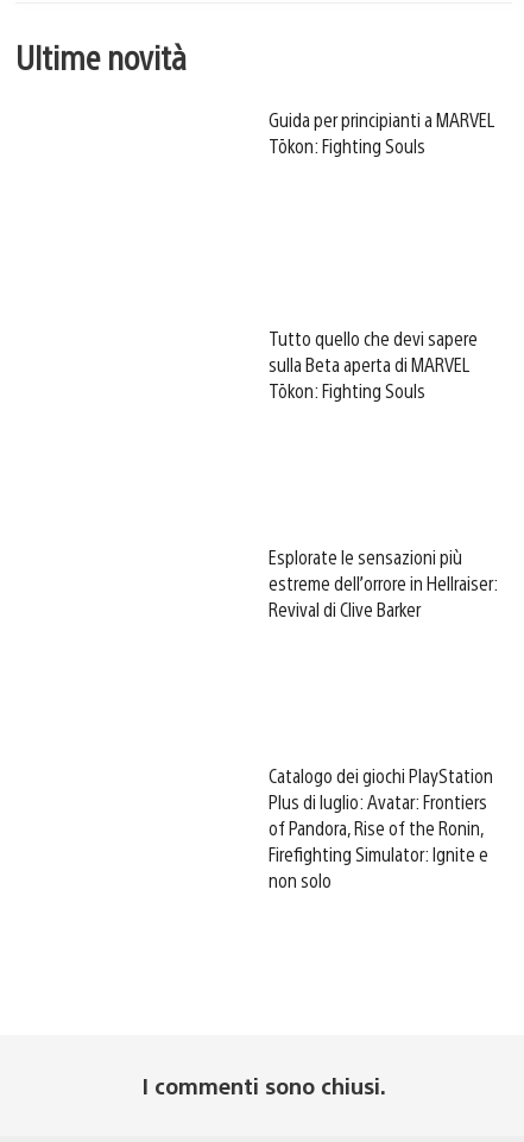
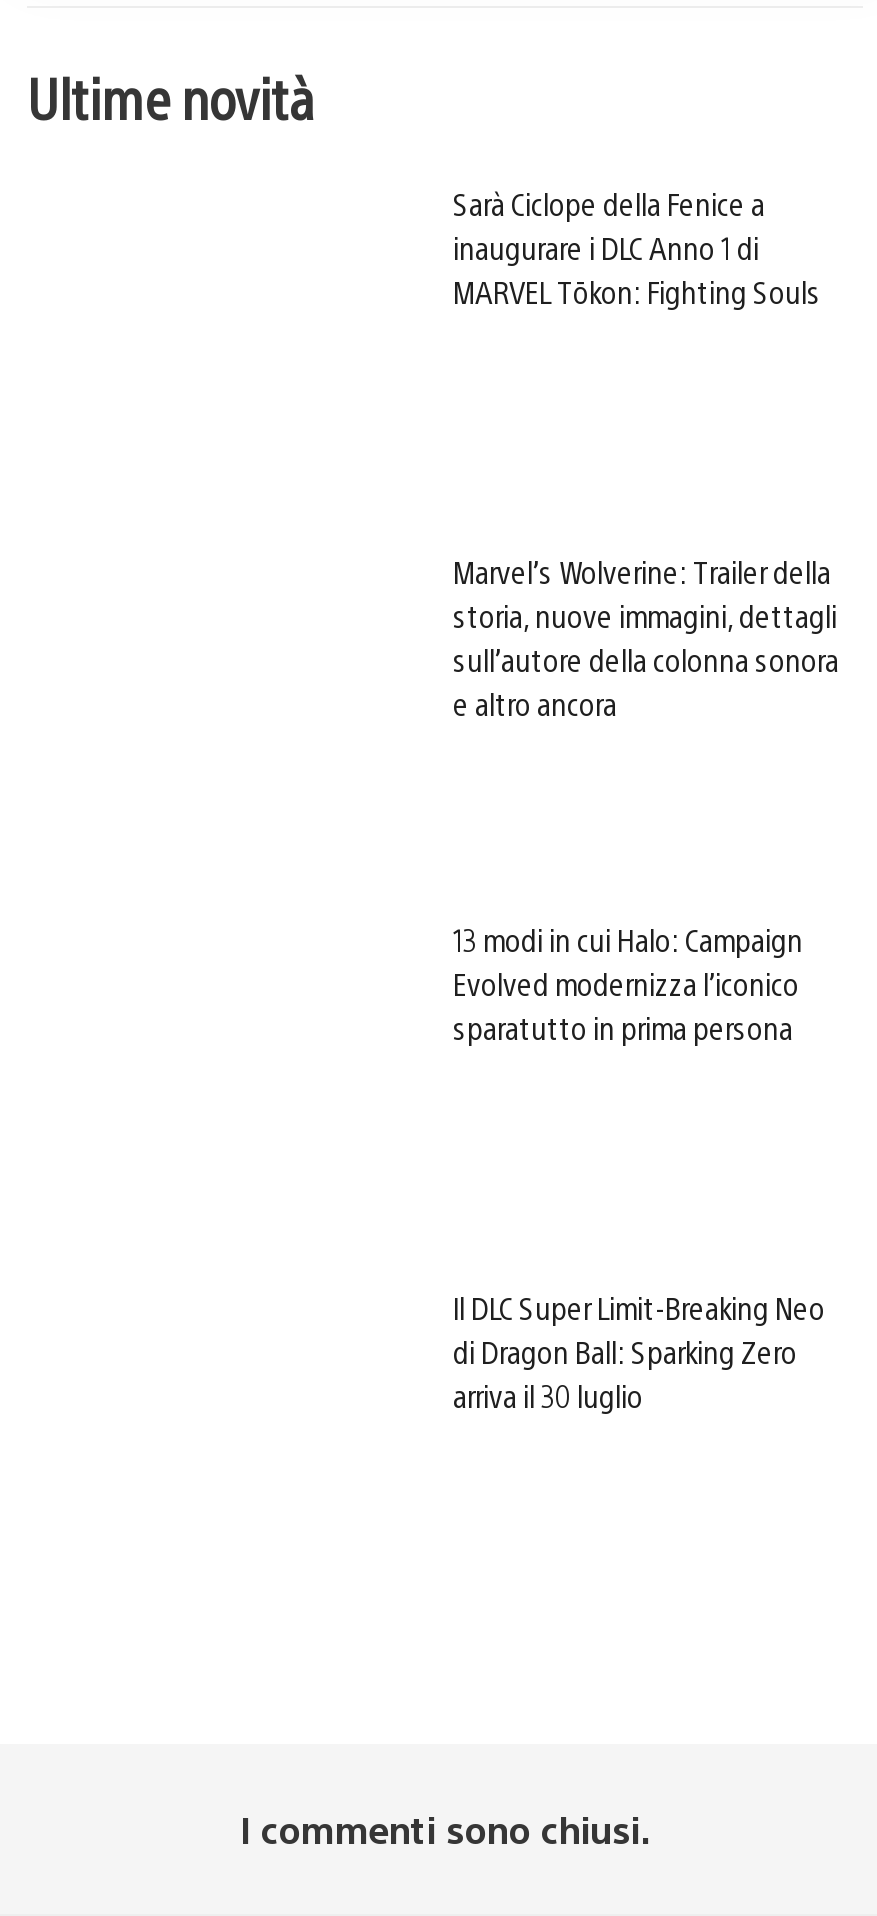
- Guida per principianti a MARVEL
- Tōkon: Fighting Souls
+ Sarà Ciclope della Fenice a
+ inaugurare i DLC Anno 1 di
+ MARVEL Tōkon: Fighting Souls

- Tutto quello che devi sapere
- sulla Beta aperta di MARVEL
- Tōkon: Fighting Souls
+ Marvel’s Wolverine: Trailer della
+ storia, nuove immagini, dettagli
+ sull’autore della colonna sonora
+ e altro ancora

- Esplorate le sensazioni più
- estreme dell’orrore in Hellraiser:
- Revival di Clive Barker
+ 13 modi in cui Halo: Campaign
+ Evolved modernizza l’iconico
+ sparatutto in prima persona

- Catalogo dei giochi PlayStation
- Plus di luglio: Avatar: Frontiers
- of Pandora, Rise of the Ronin,
- Firefighting Simulator: Ignite e
- non solo
+ Il DLC Super Limit-Breaking Neo
+ di Dragon Ball: Sparking Zero
+ arriva il 30 luglio
